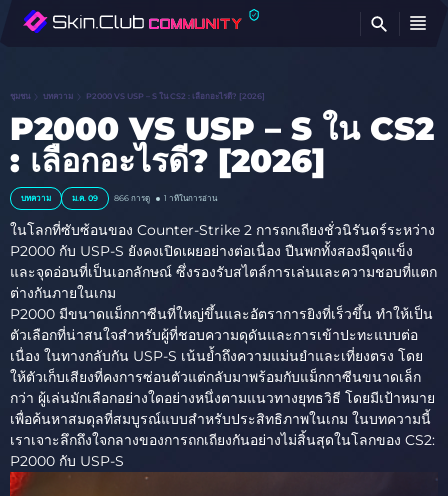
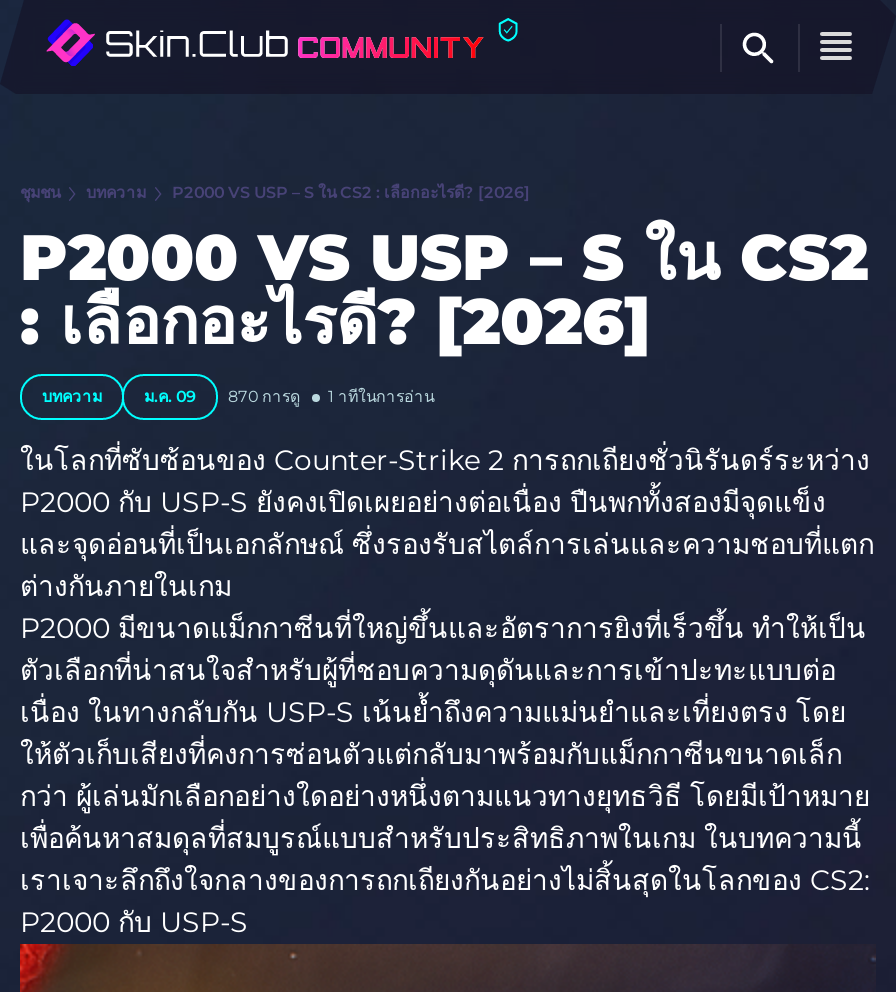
- ม.ค. 09 866การดู 1 าทีในการอ่าน
+ ม.ค. 09 870การดู 1 าทีในการอ่าน
